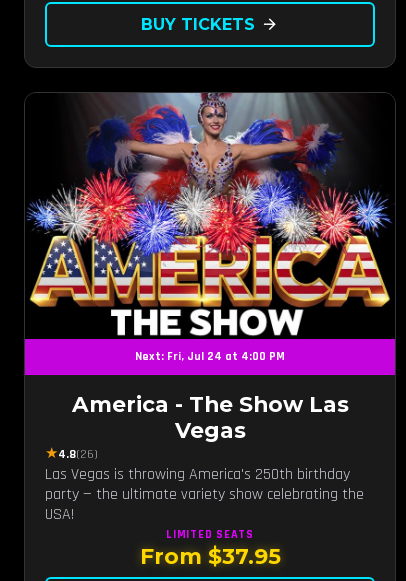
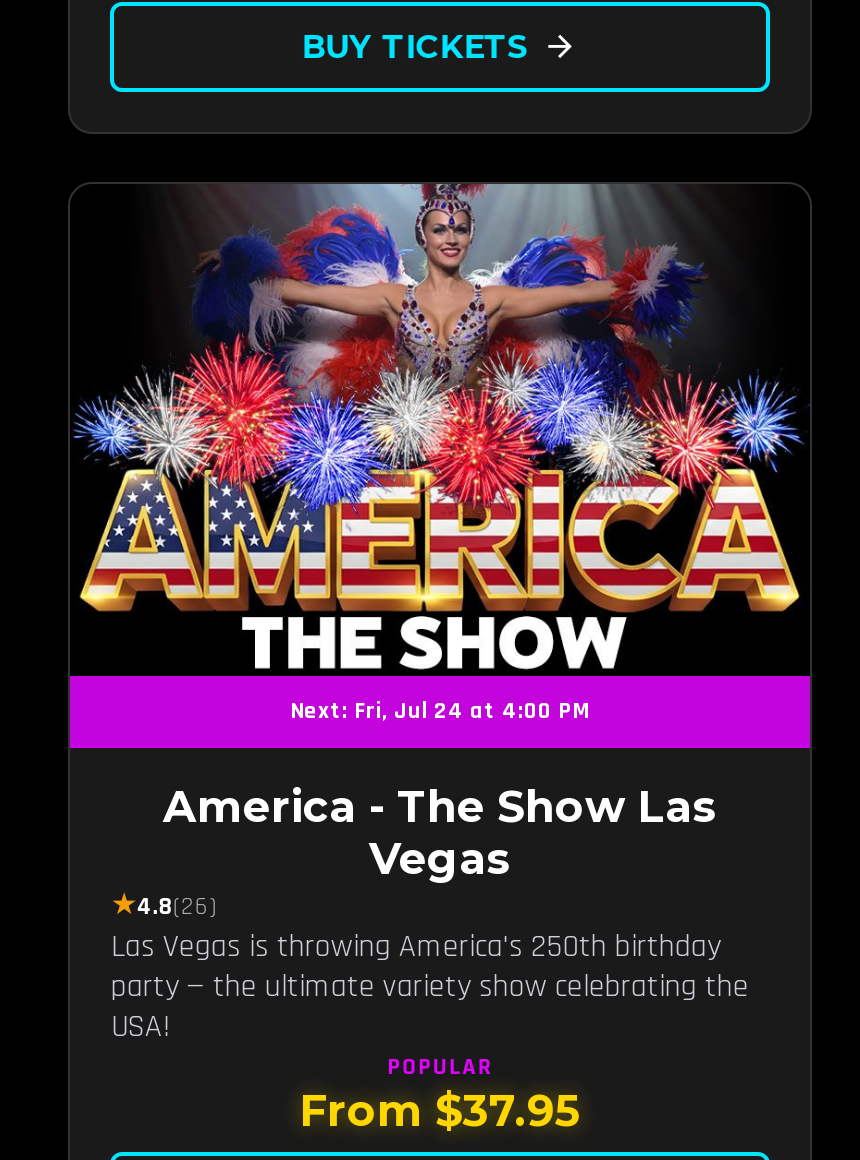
- LIMITED SEATS
+ POPULAR
